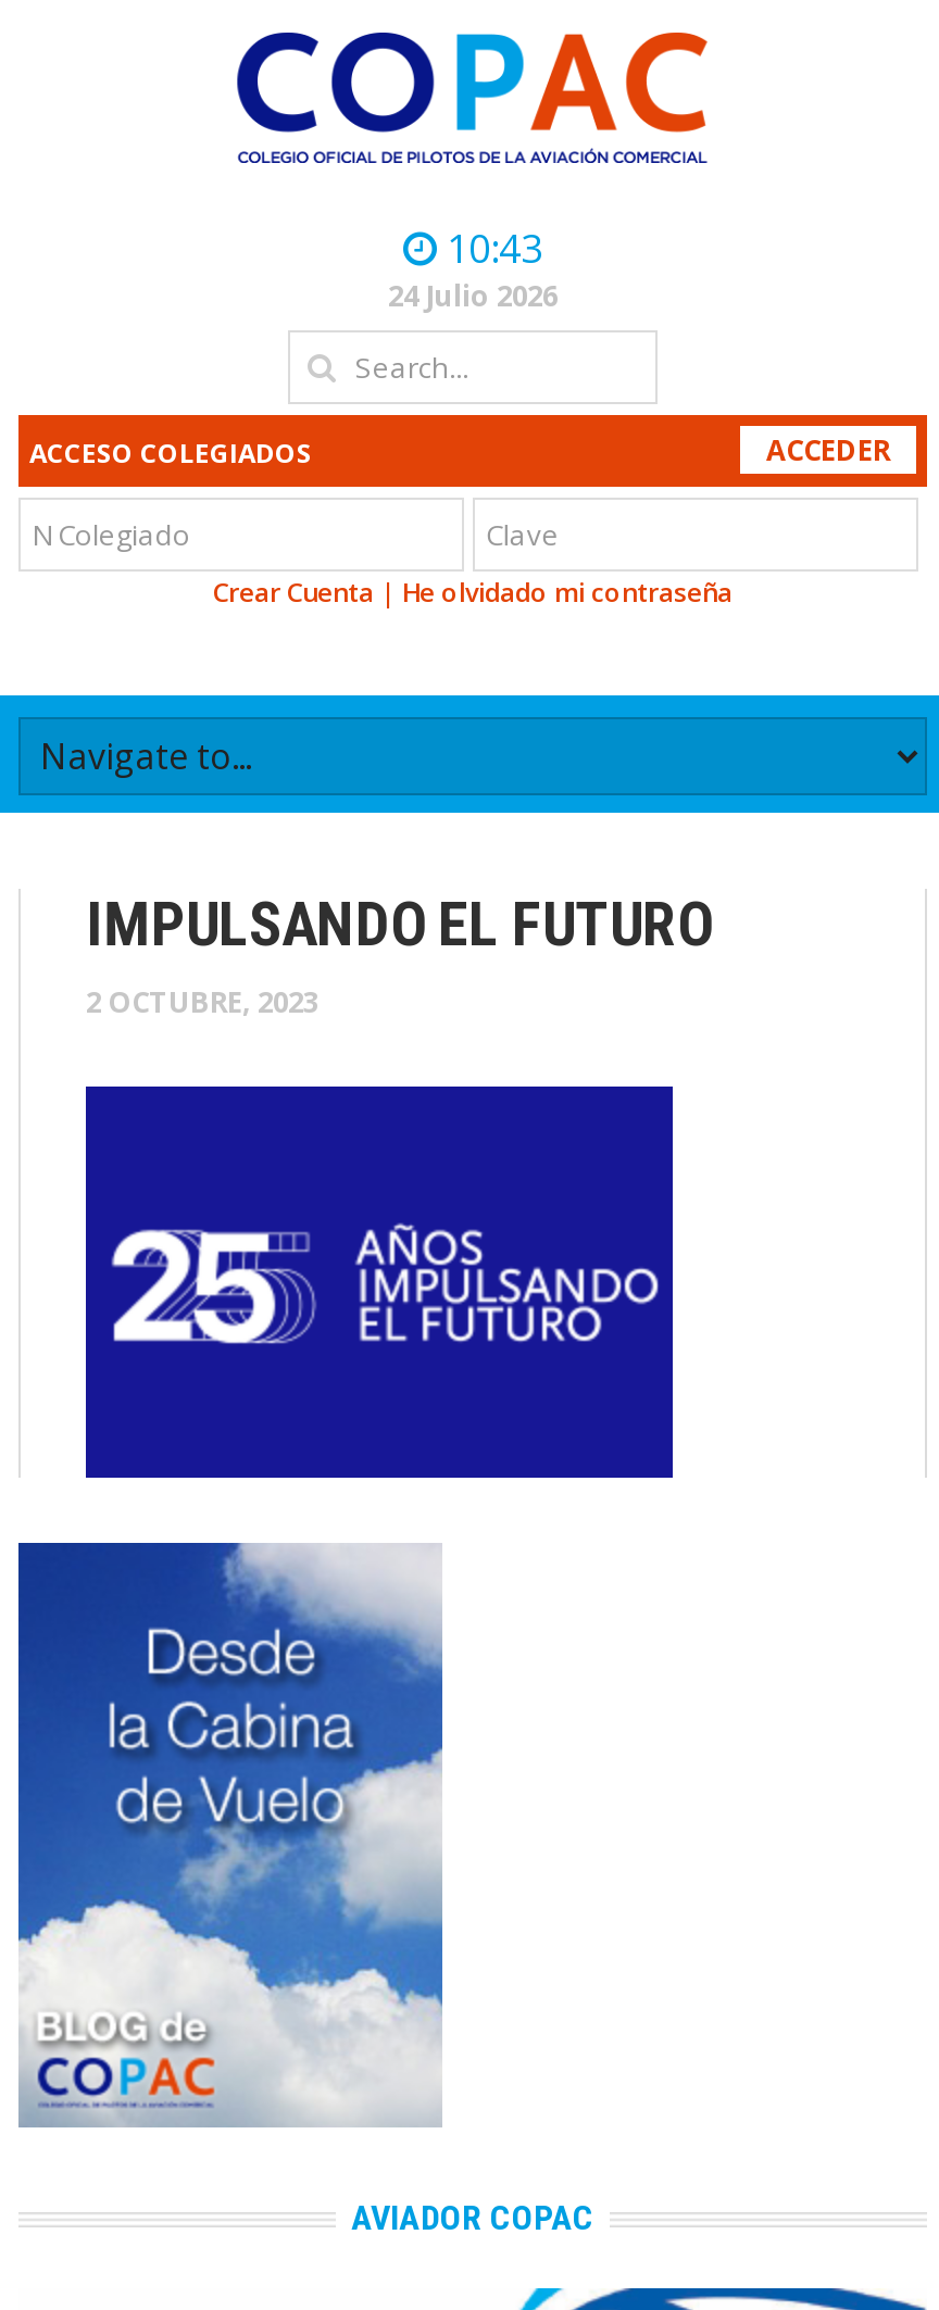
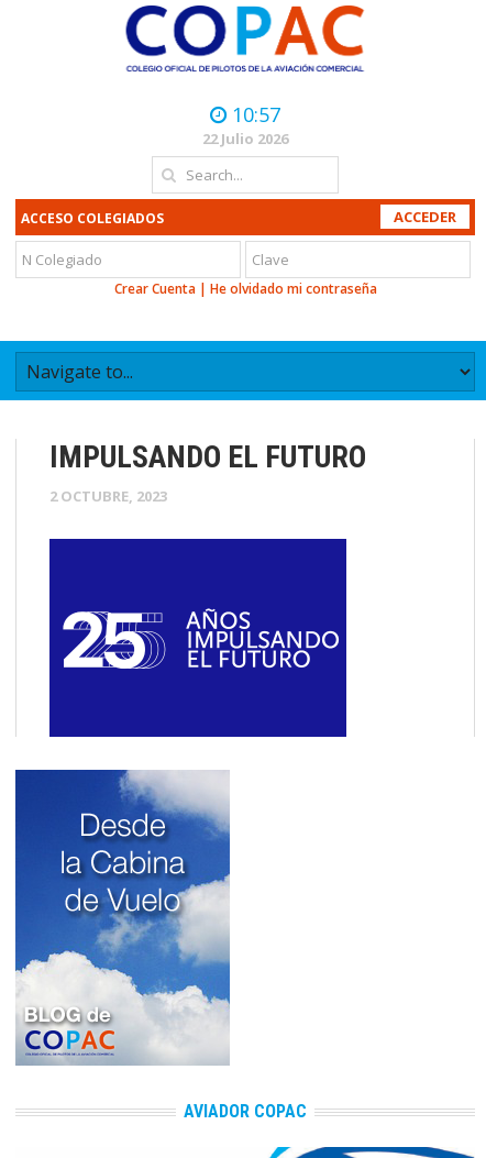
- 10:43
+ 10:57

- 24 Julio 2026
+ 22 Julio 2026
